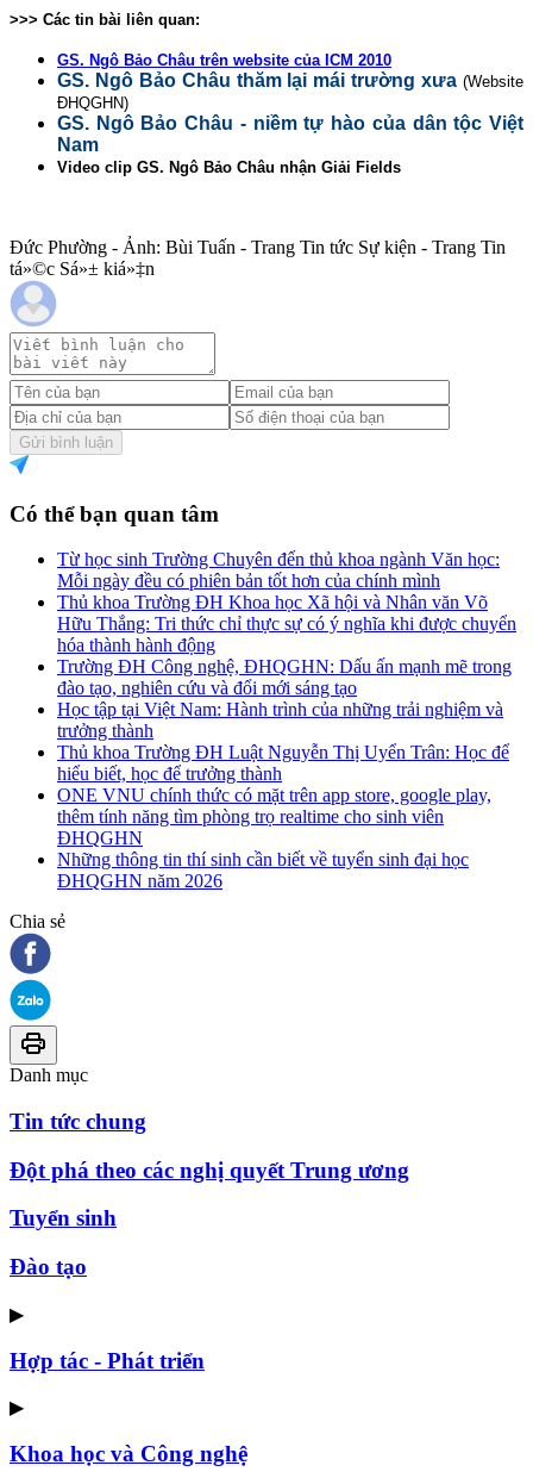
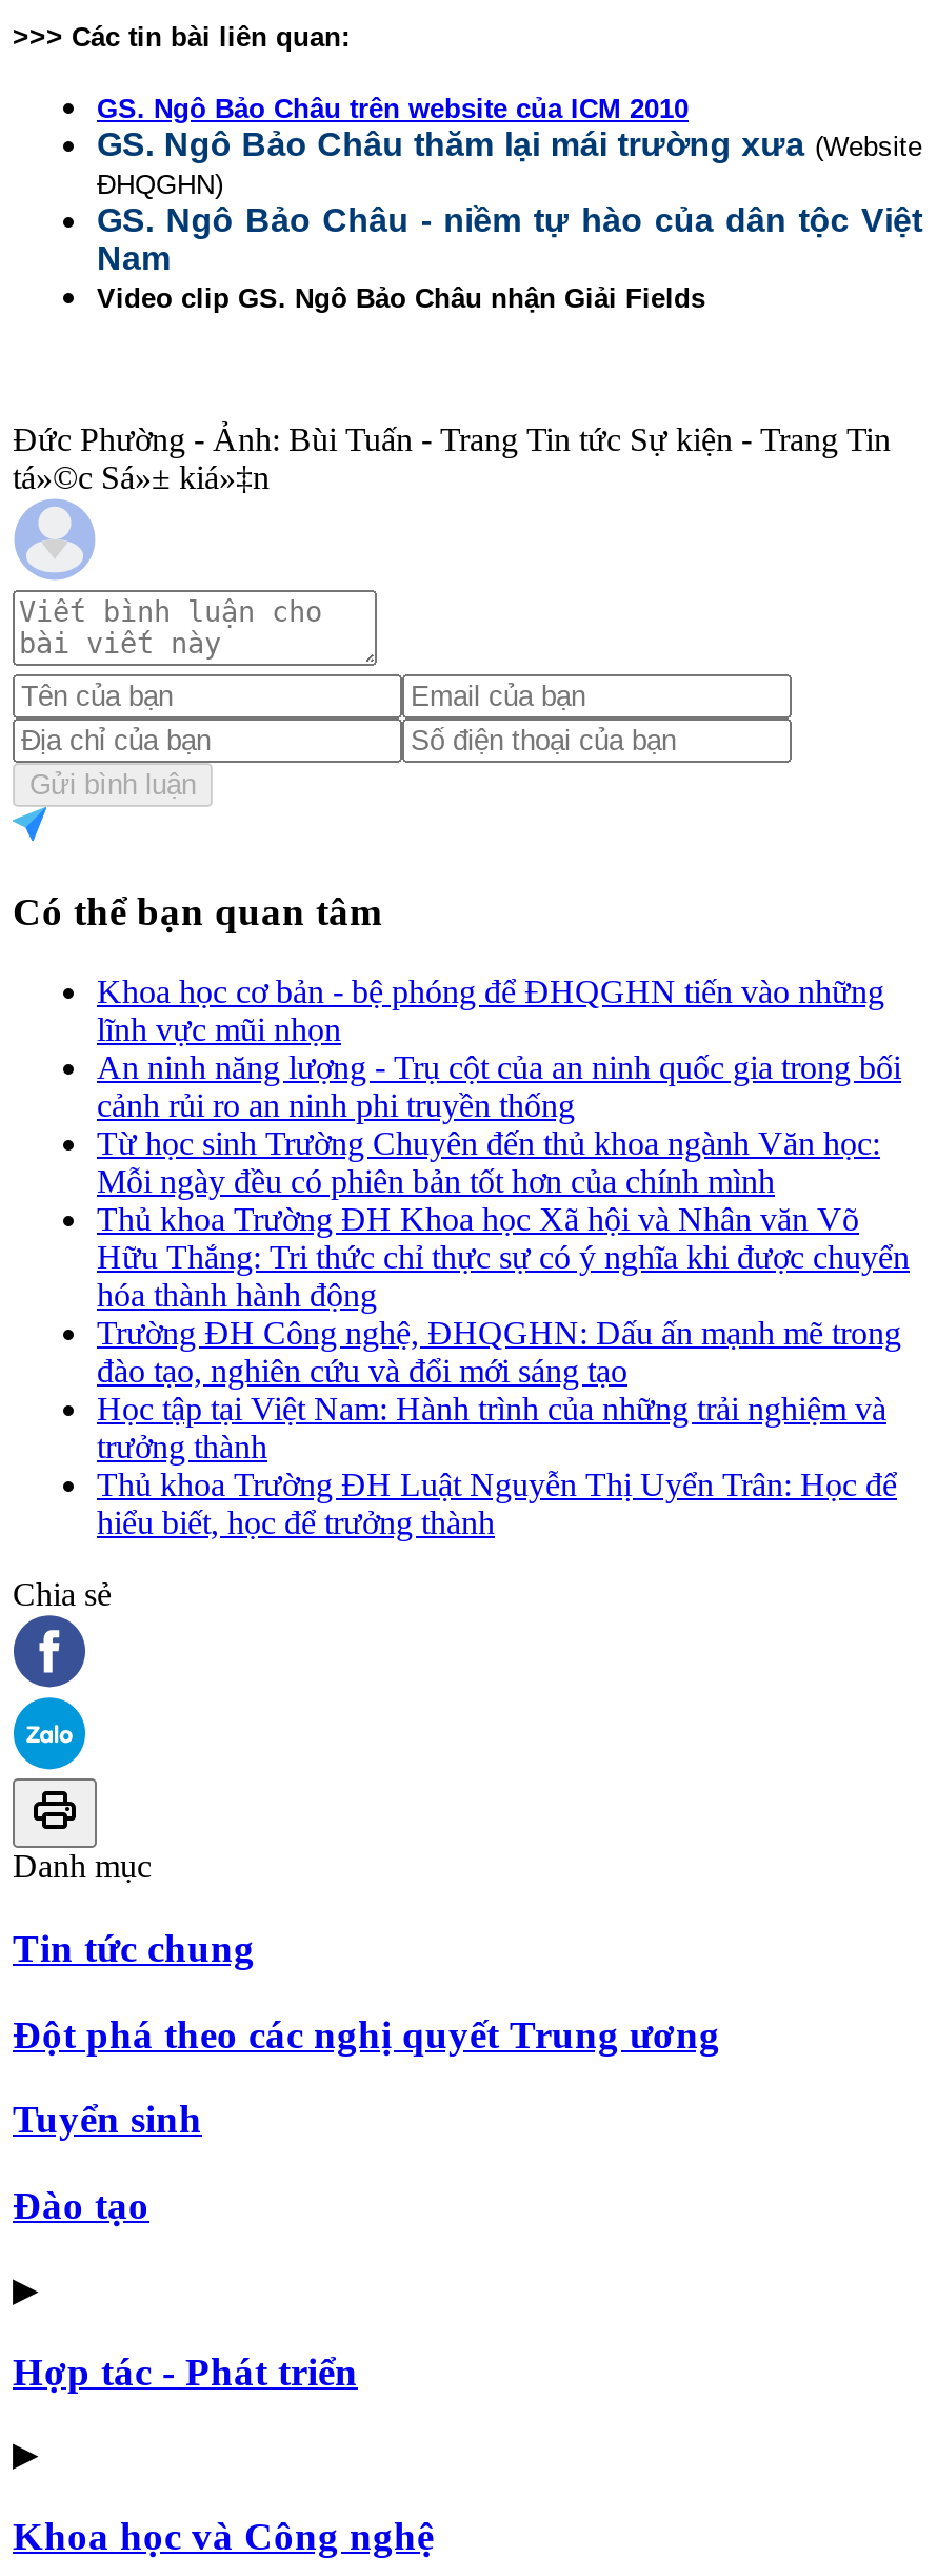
+ Khoa học cơ bản - bệ phóng để ĐHQGHN tiến vào những
+ lĩnh vực mũi nhọn
+ An ninh năng lượng - Trụ cột của an ninh quốc gia trong bối
+ cảnh rủi ro an ninh phi truyền thống

moved down: Từ học sinh Trường Chuyên đến thủ khoa ngành Văn học: | Mỗi ngày đều có phiên bản tốt hơn của chính mình | Thủ khoa Trường ĐH Khoa học Xã hội và Nhân văn Võ | ... | Thủ khoa Trường ĐH Luật Nguyễn Thị Uyển Trân: Học để | hiểu biết, học để trưởng thành

- ONE VNU chính thức có mặt trên app store, google play,
- thêm tính năng tìm phòng trọ realtime cho sinh viên
- ĐHQGHN
- Những thông tin thí sinh cần biết về tuyển sinh đại học
- ĐHQGHN năm 2026
